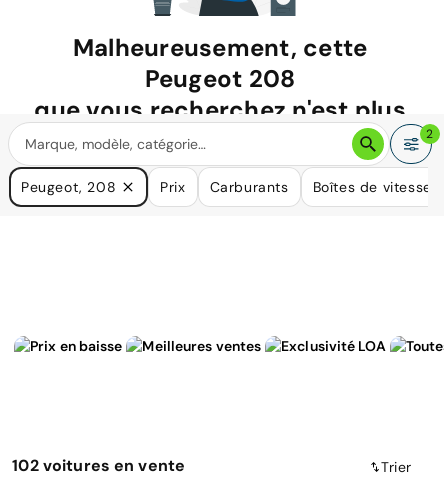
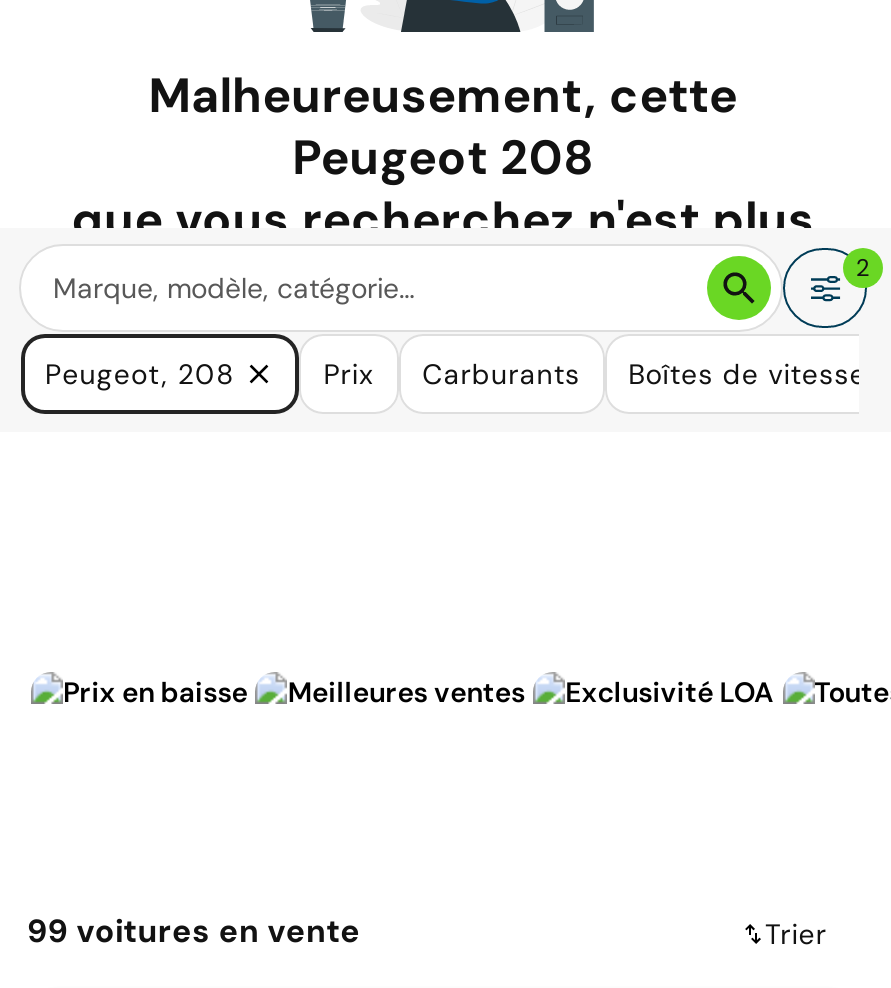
- 102 voitures en vente
+ 99 voitures en vente
